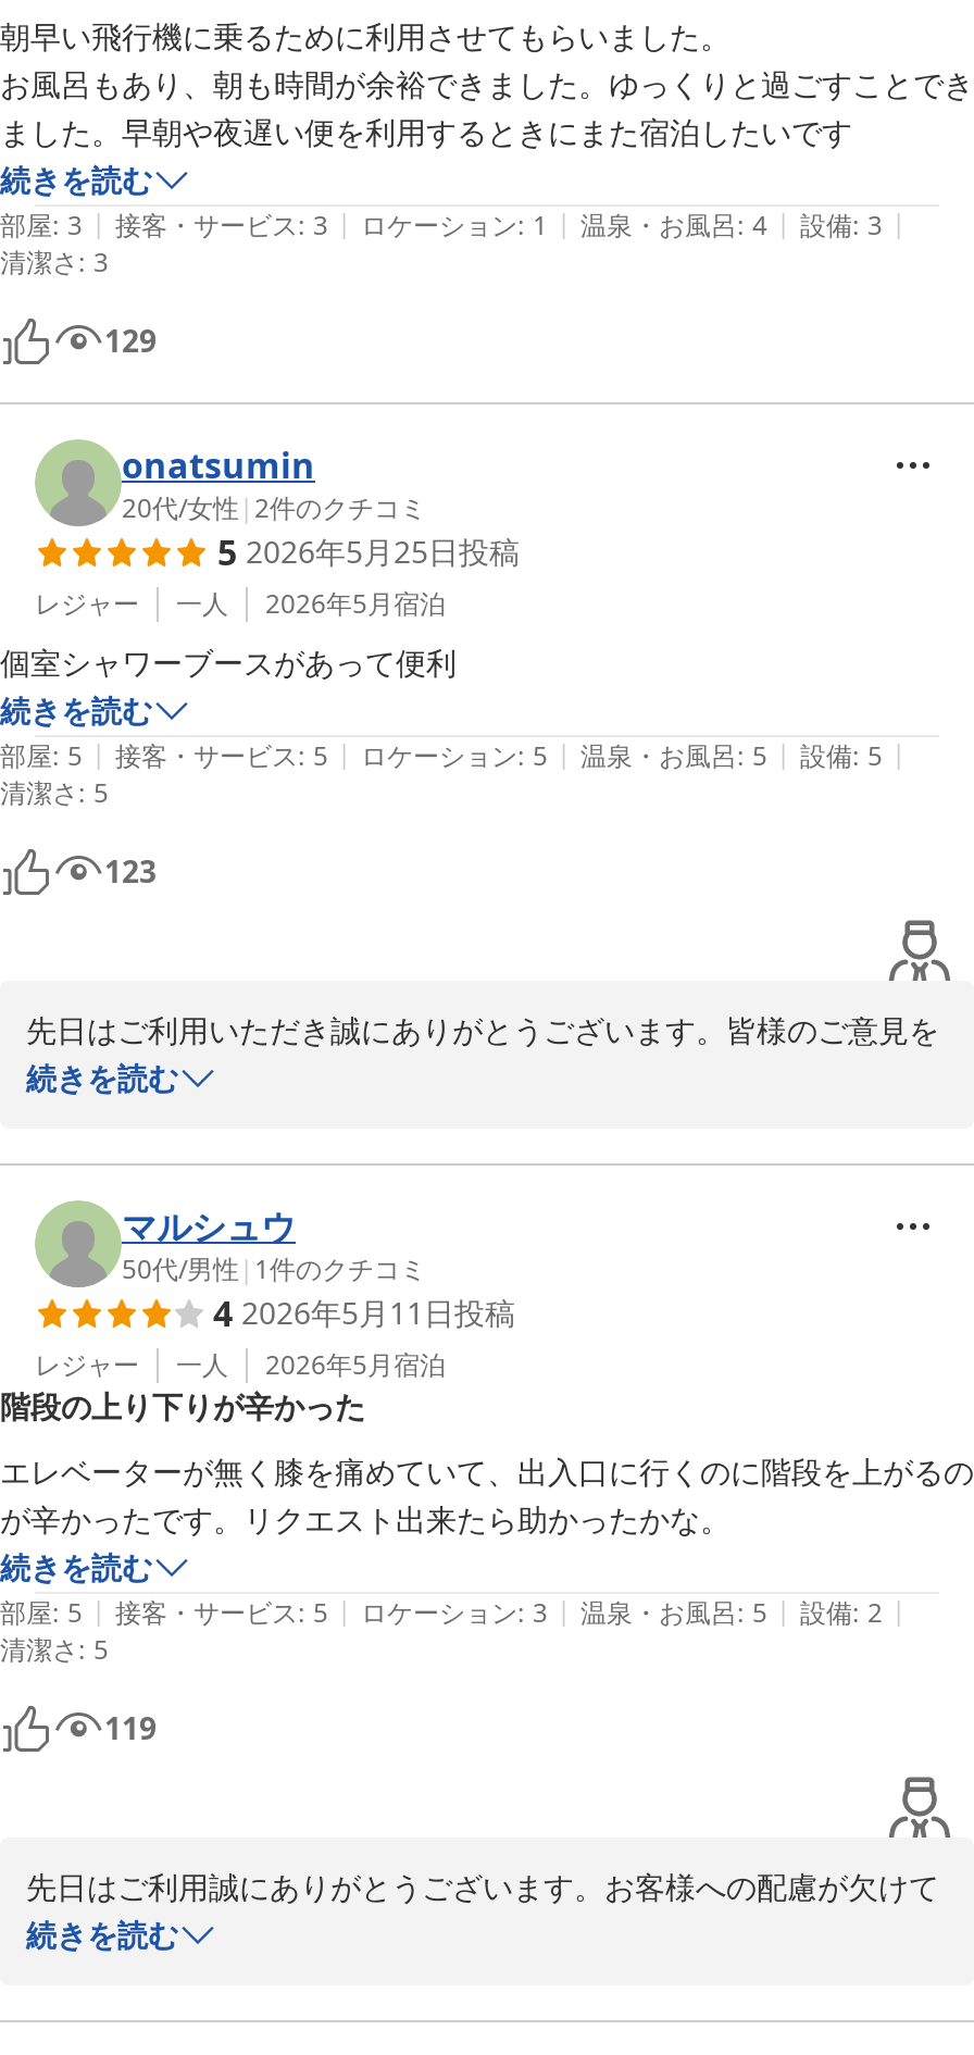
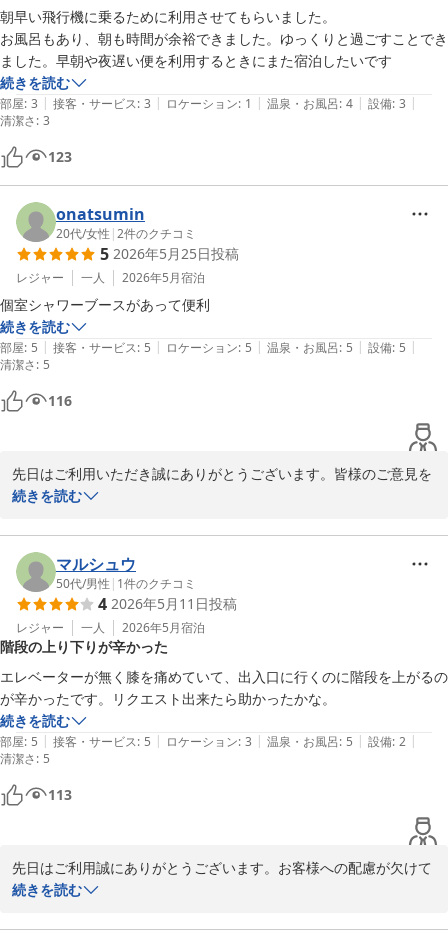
- 129
+ 123

- 123
+ 116

- 119
+ 113
